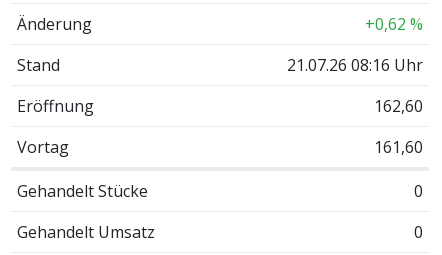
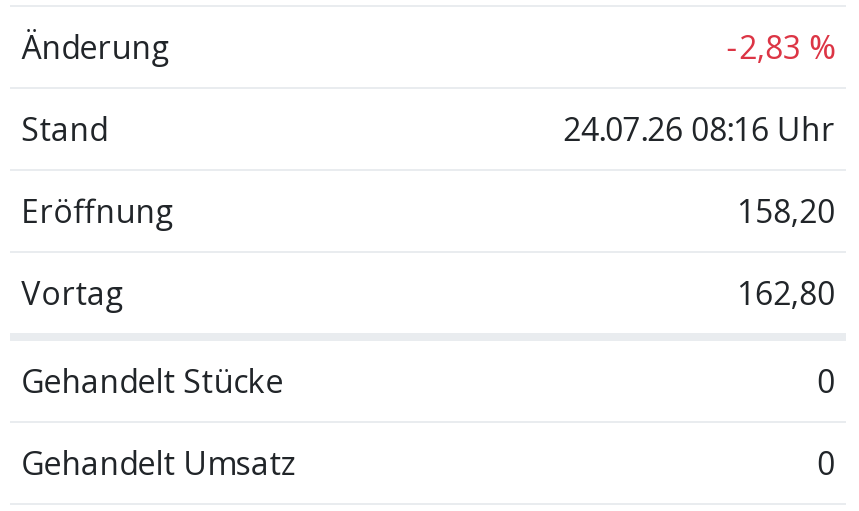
- +0,62 %
+ -2,83 %

- 21.07.26 08:16 Uhr
+ 24.07.26 08:16 Uhr

- 162,60
+ 158,20

- 161,60
+ 162,80
